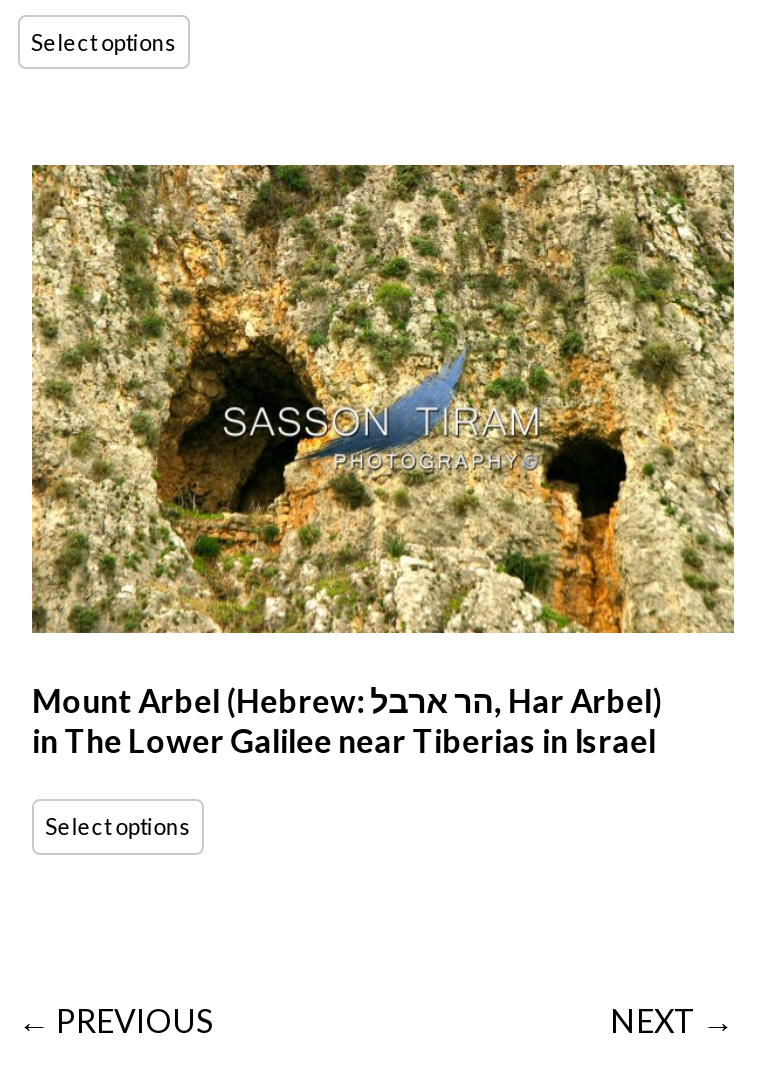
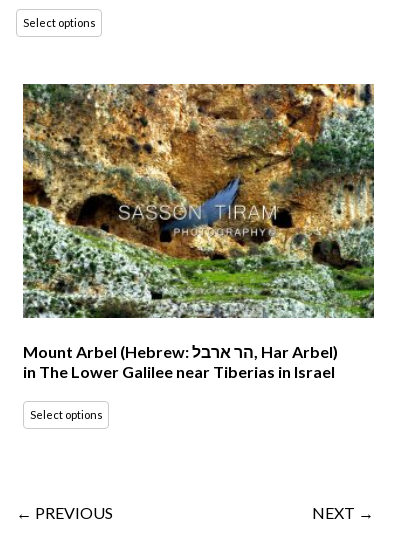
- [image]
+ [image]
